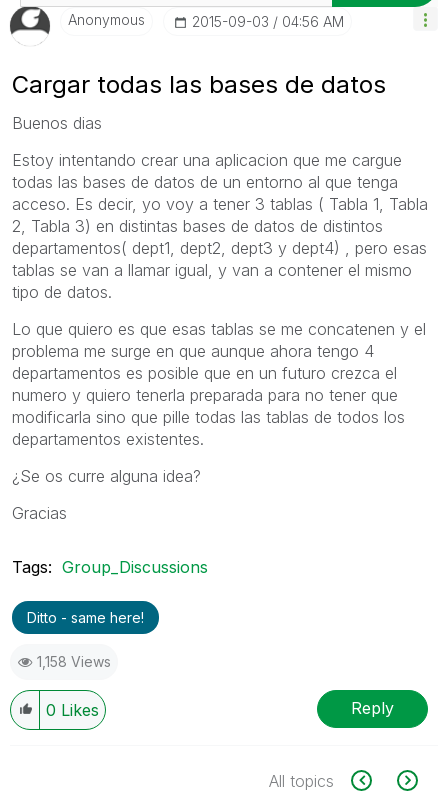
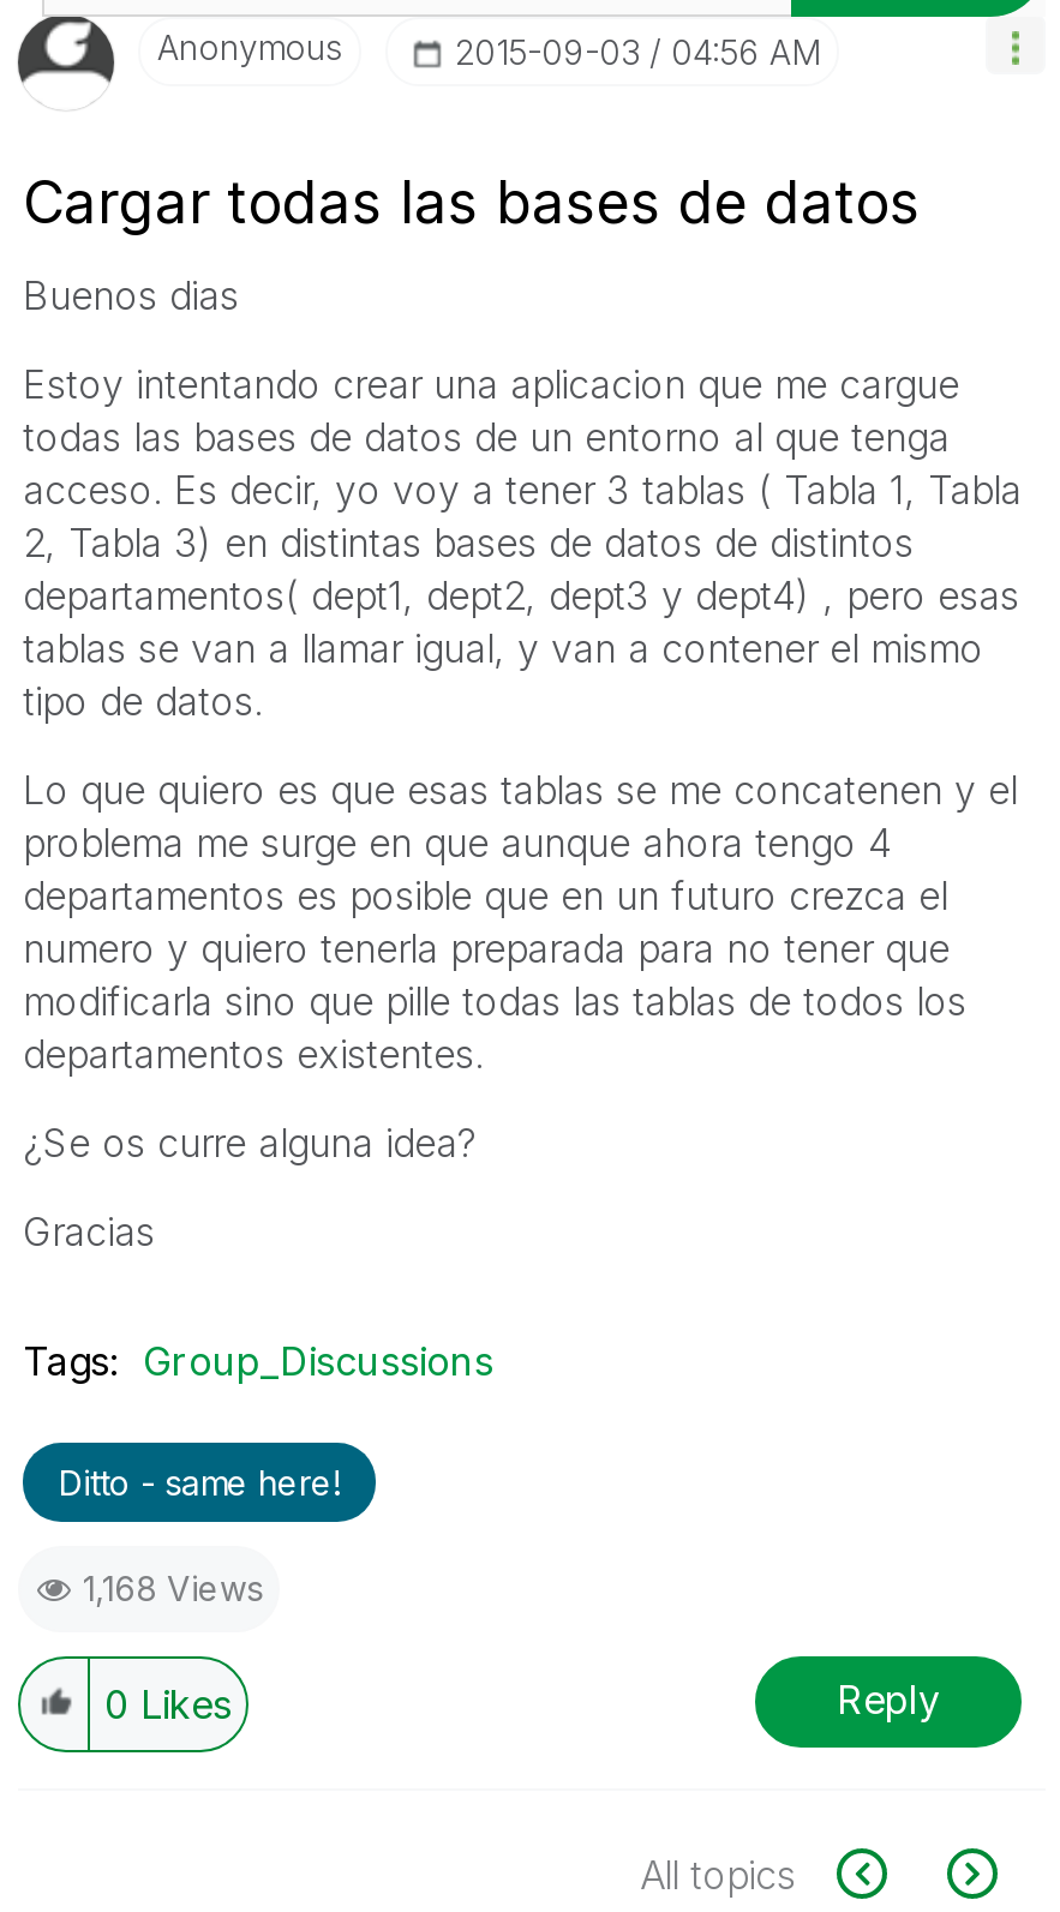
- 1,158 Views
+ 1,168 Views
